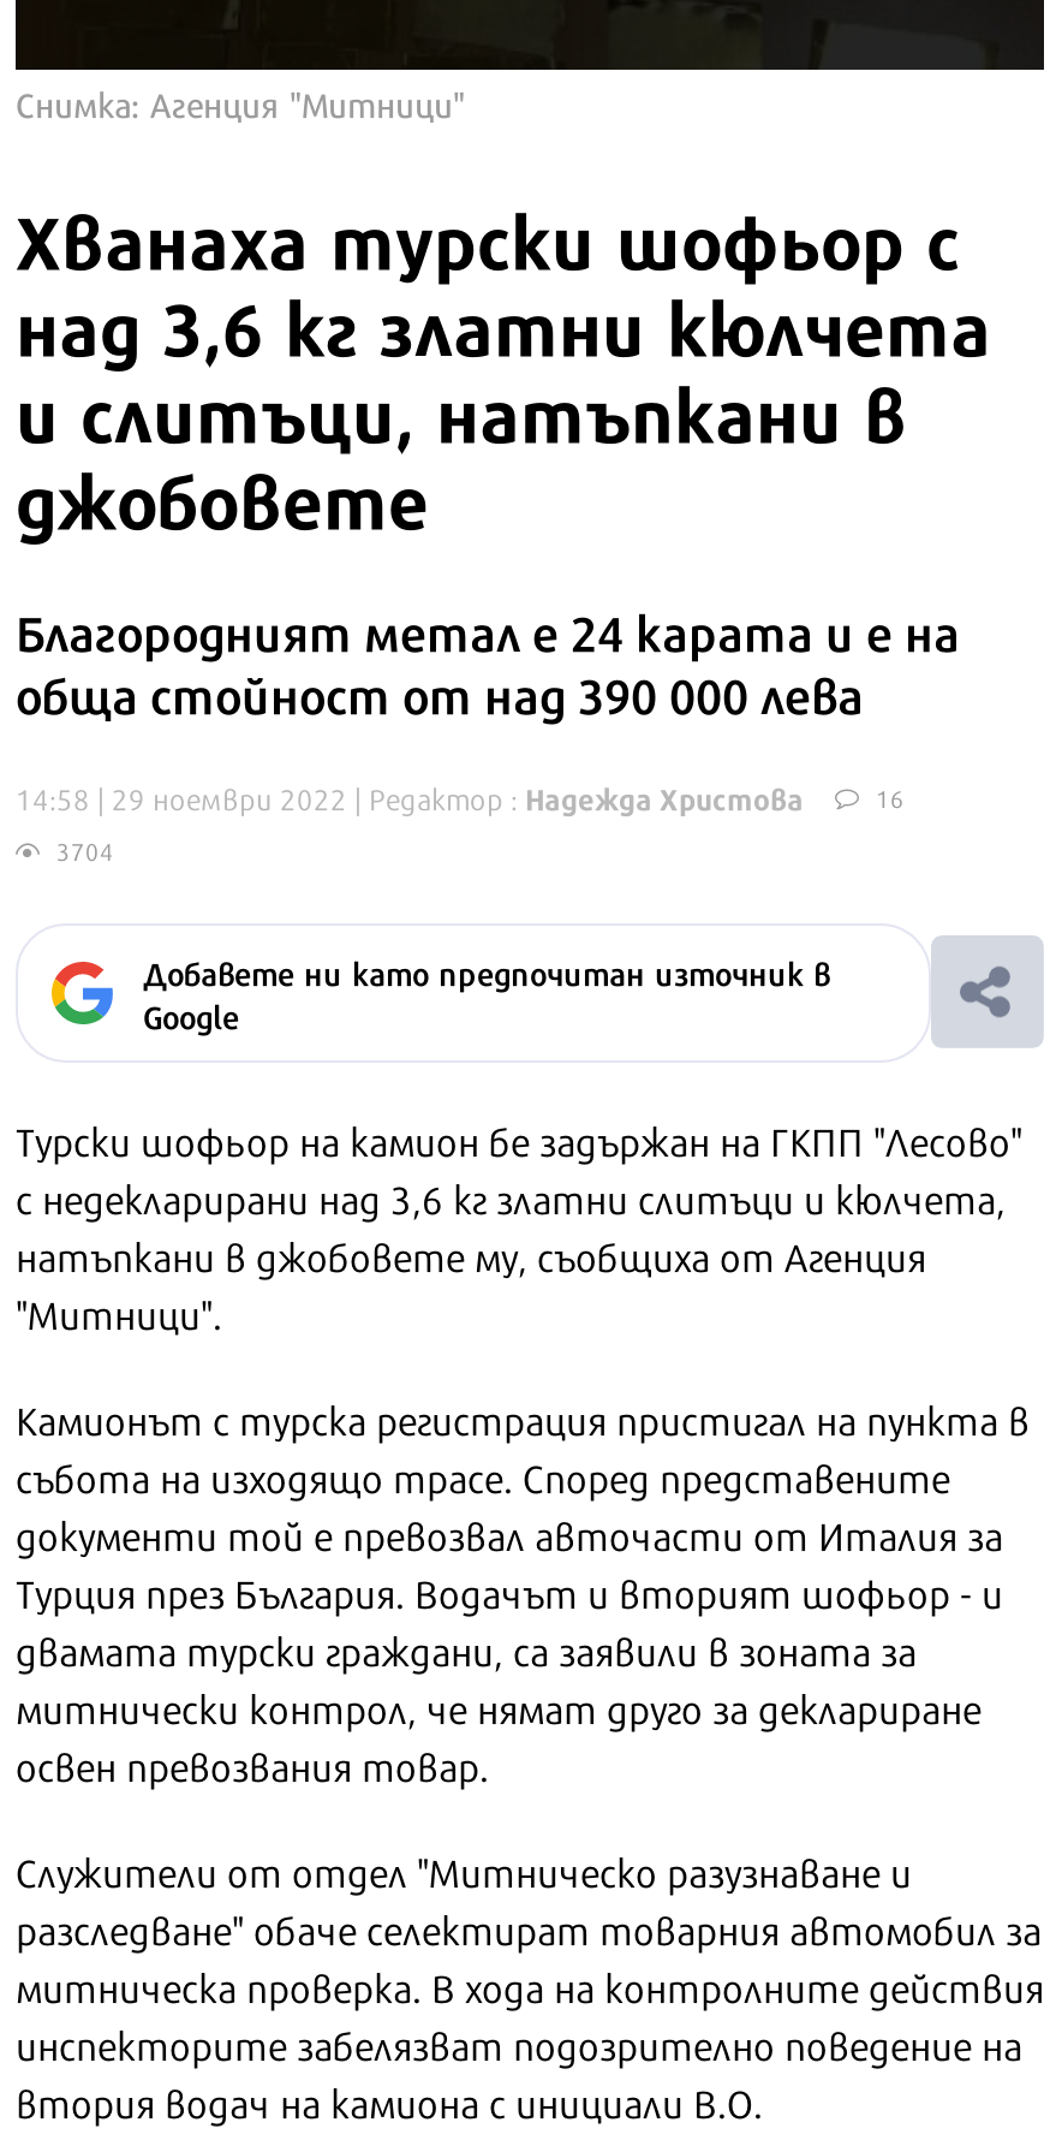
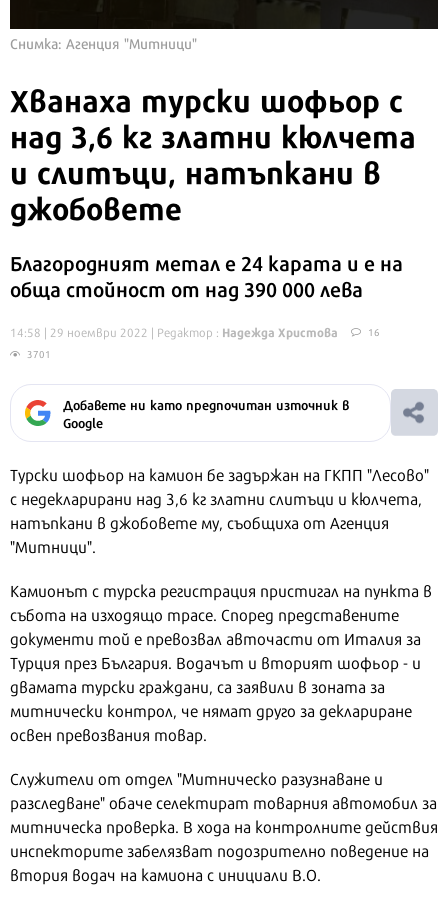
- 3704
+ 3701
